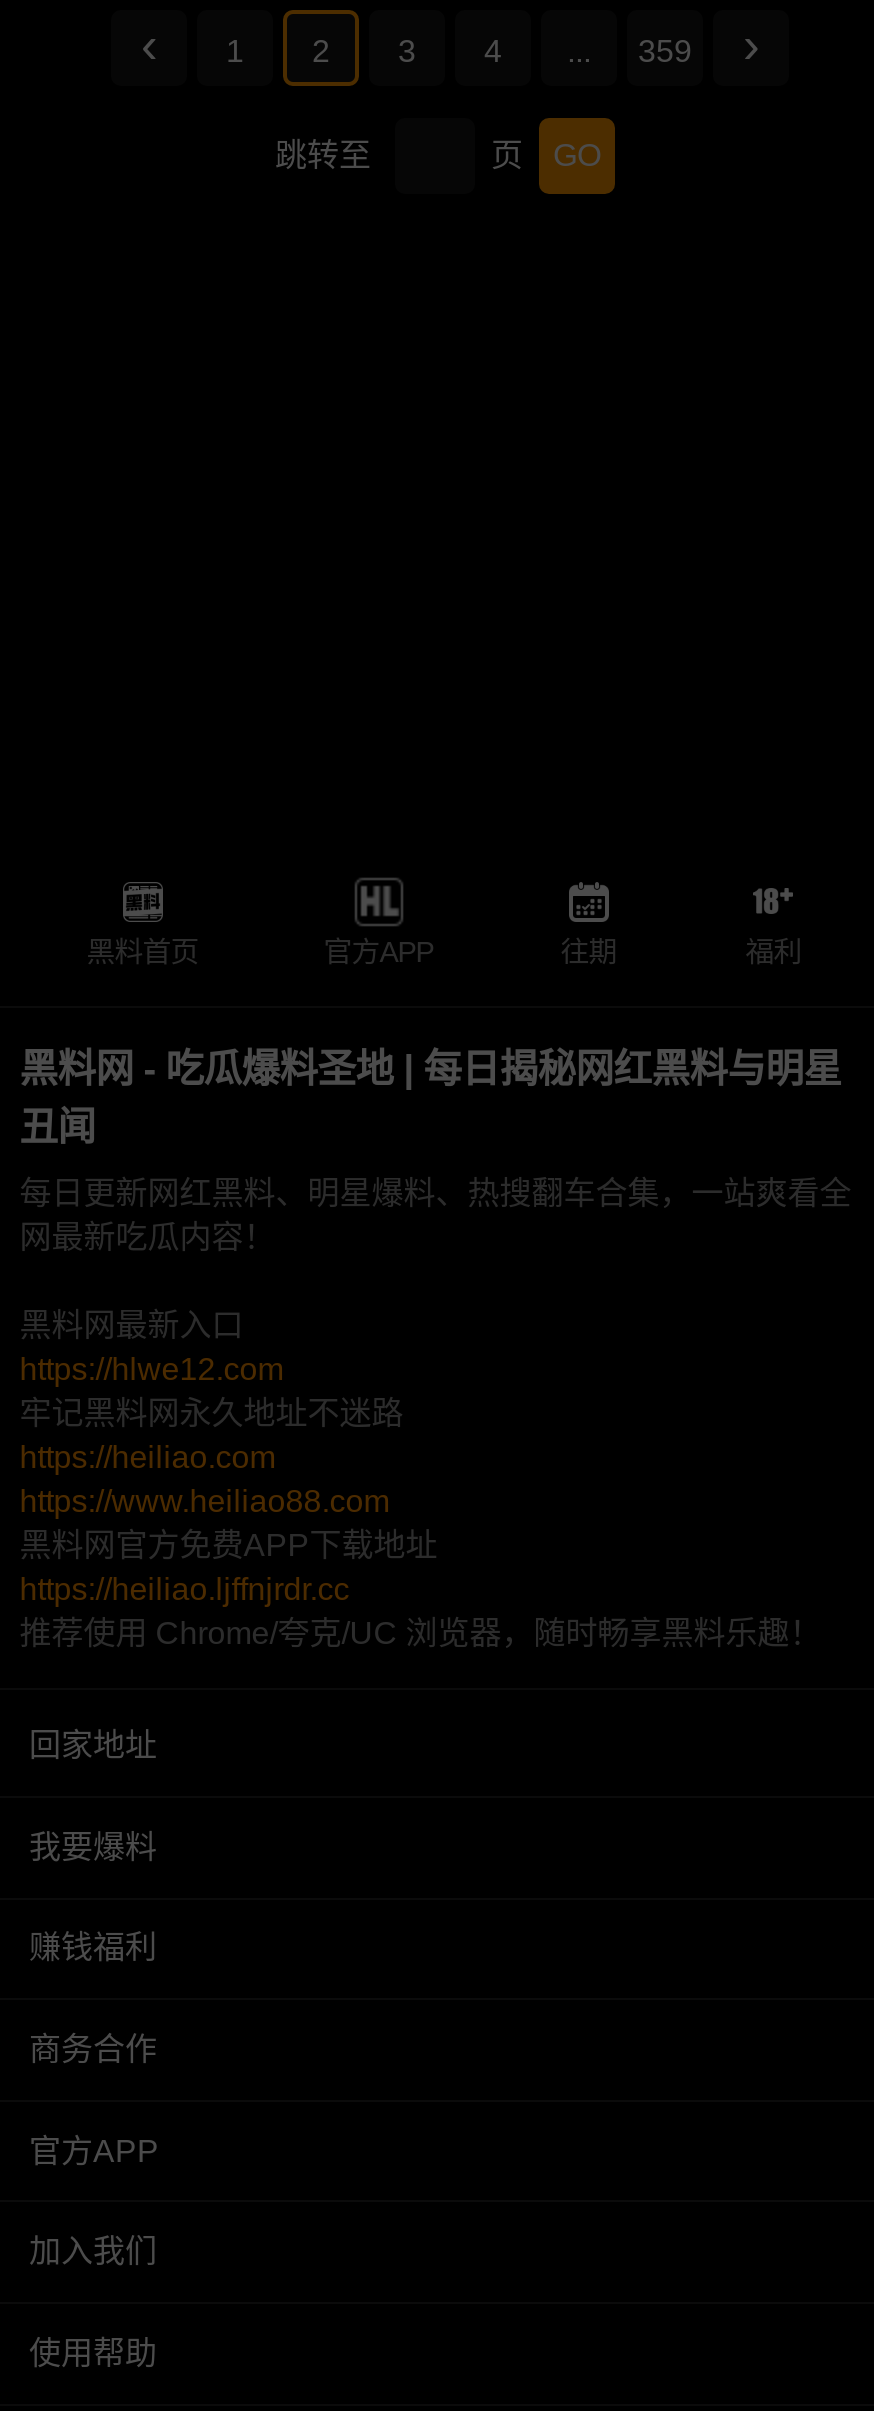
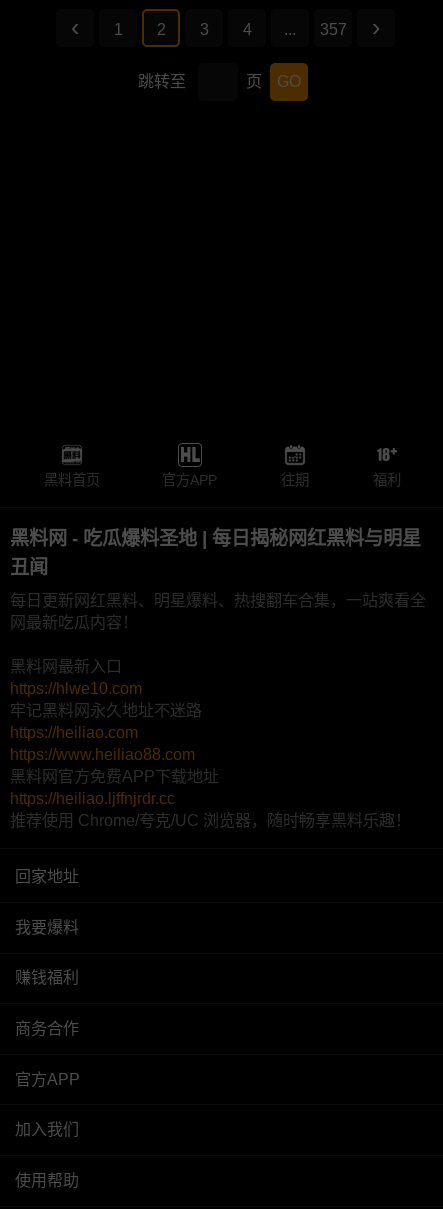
- 359
+ 357

- https://hlwe12.com
+ https://hlwe10.com
